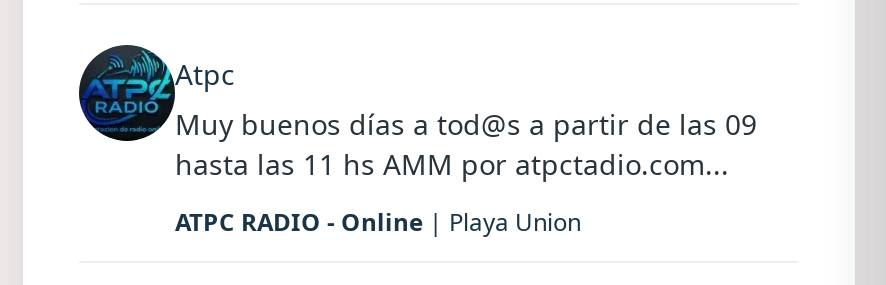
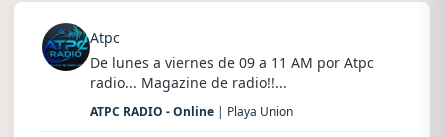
- Muy buenos días a tod@s a partir de las 09
- hasta las 11 hs AMM por atpctadio.com...
+ De lunes a viernes de 09 a 11 AM por Atpc
+ radio... Magazine de radio!!...
